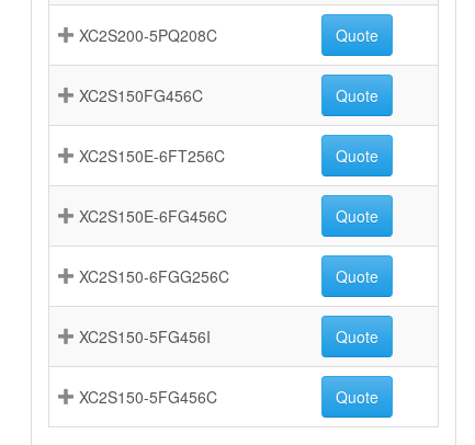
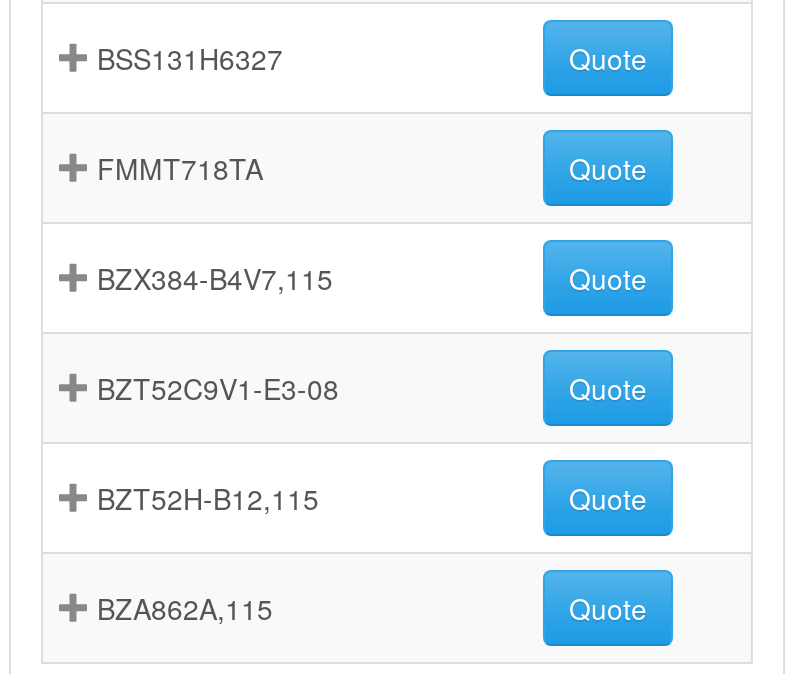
- XC2S200-5PQ208C
+ BSS131H6327

- XC2S150FG456C
+ FMMT718TA

- XC2S150E-6FT256C
+ BZX384-B4V7,115

- XC2S150E-6FG456C
+ BZT52C9V1-E3-08

- XC2S150-6FGG256C
+ BZT52H-B12,115

- XC2S150-5FG456I
- Quote
- XC2S150-5FG456C
+ BZA862A,115
